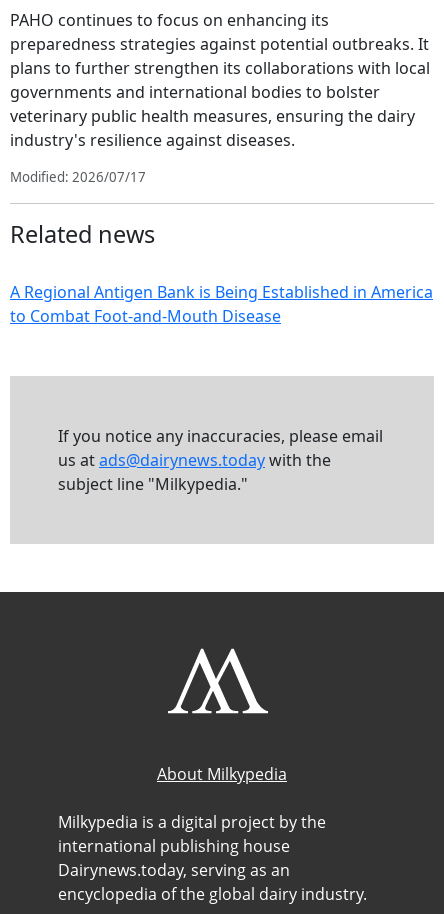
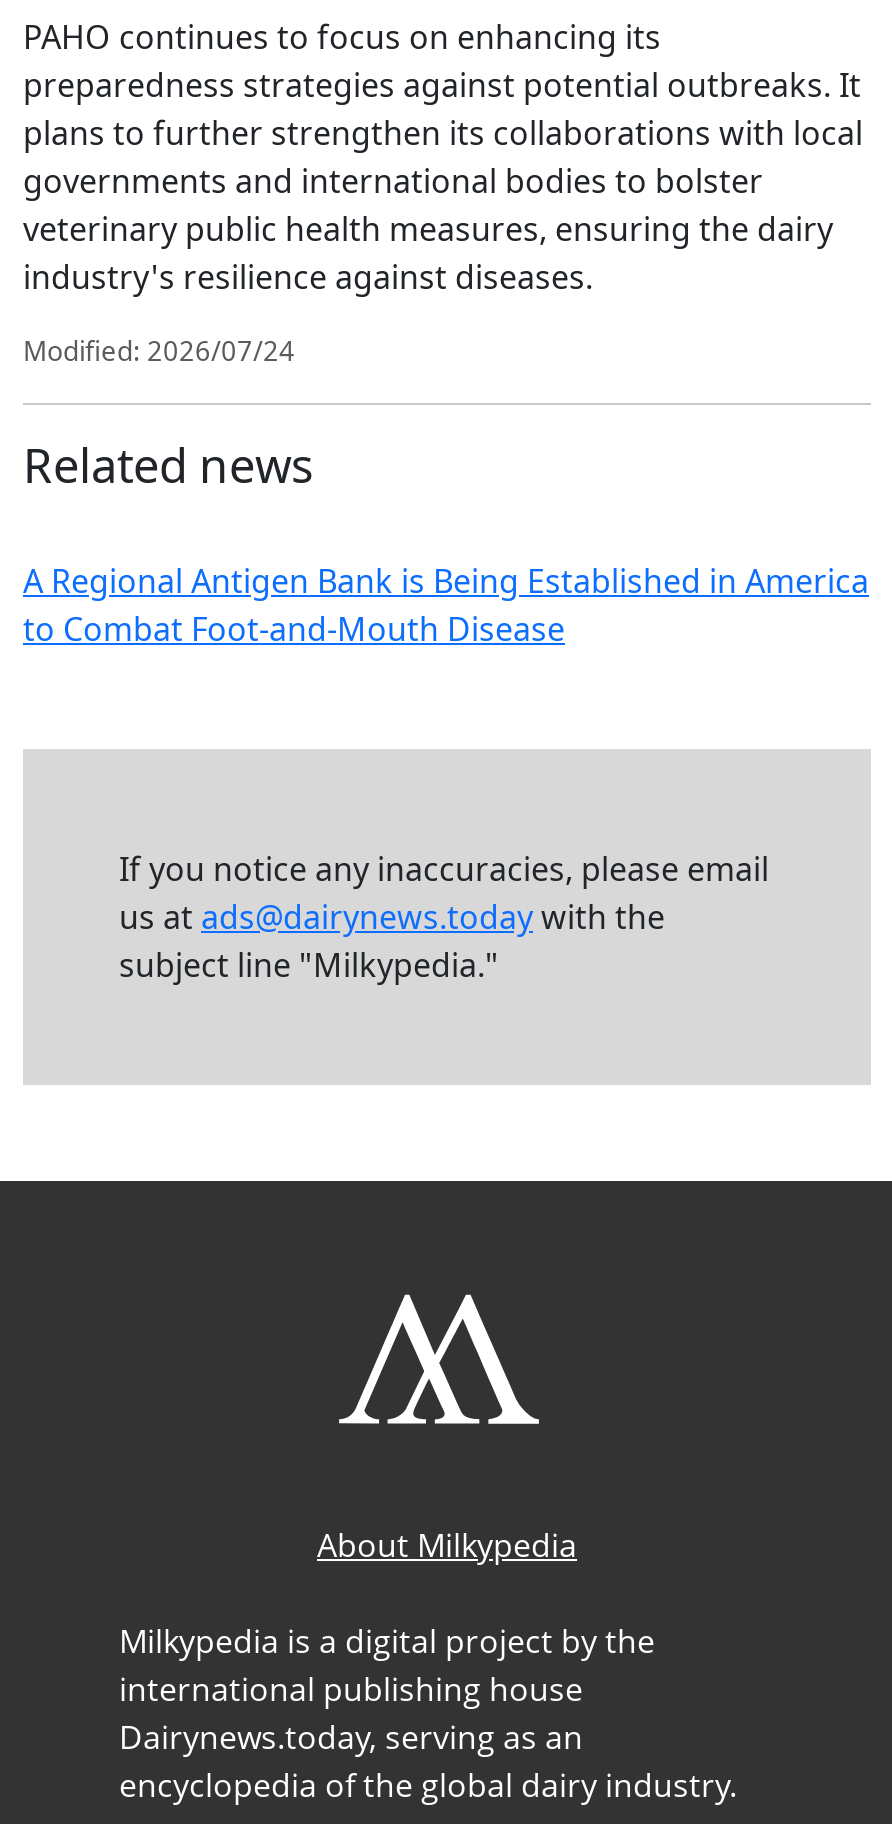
- Modified: 2026/07/17
+ Modified: 2026/07/24
